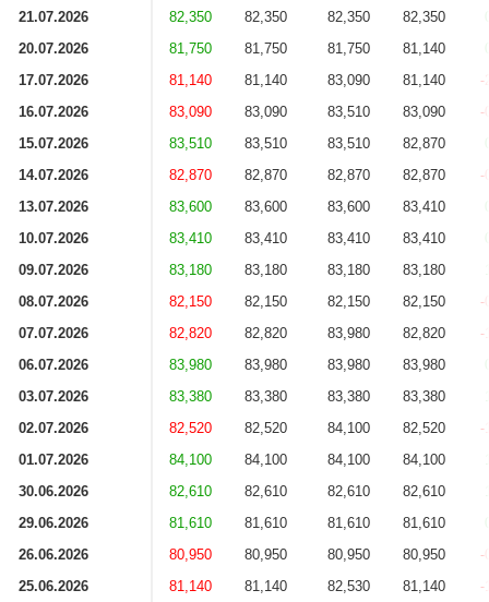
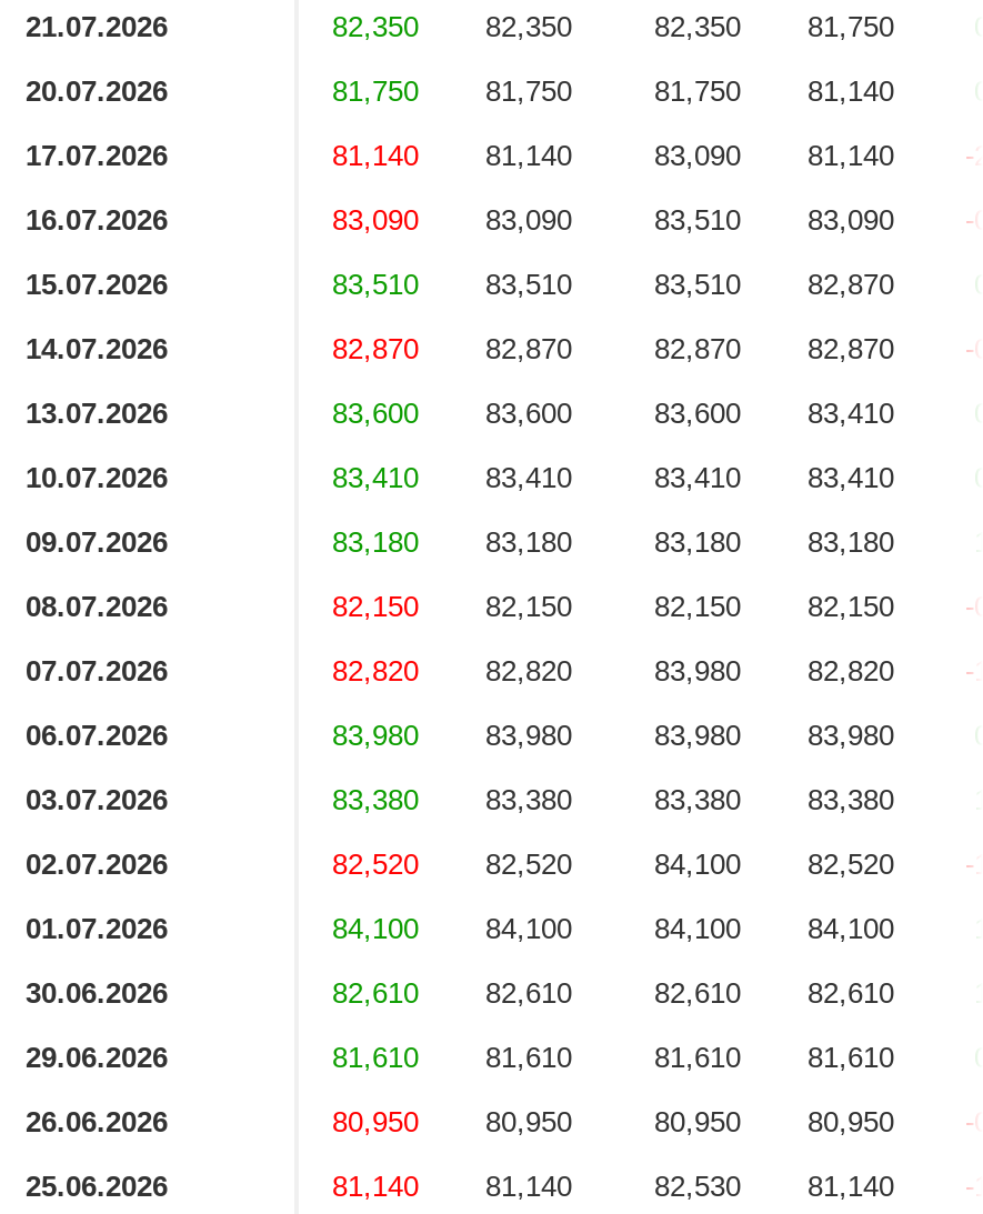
- 82,350 82,350
+ 82,350 81,750
